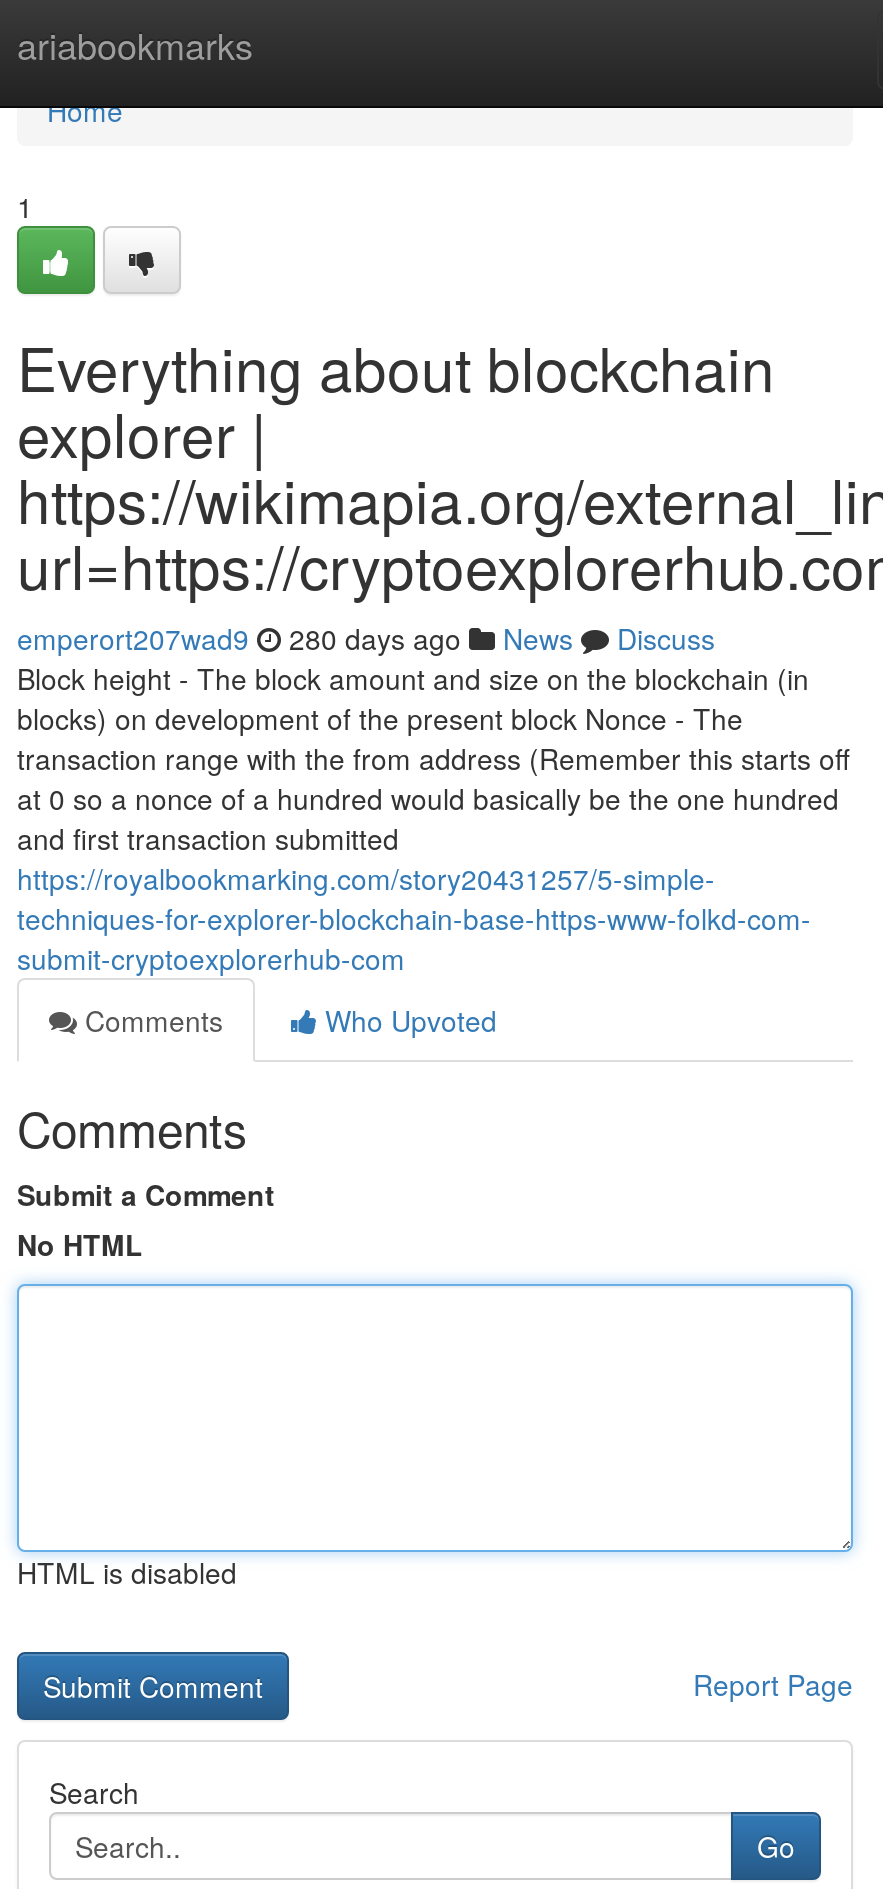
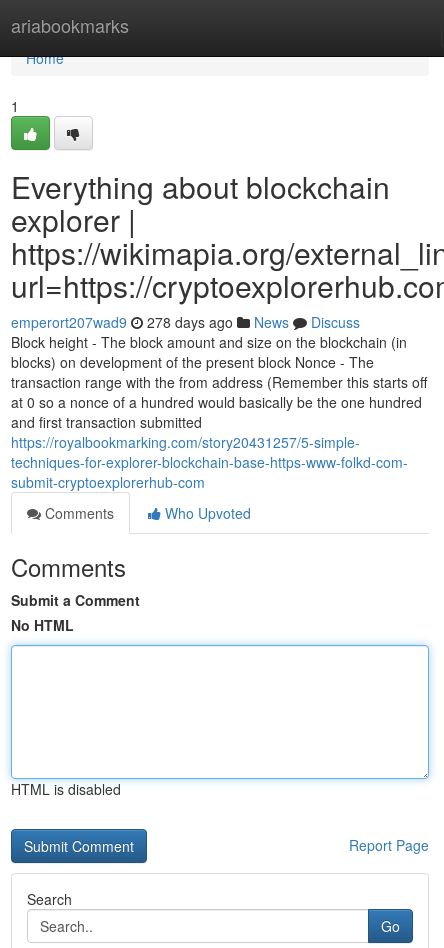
- emperort207wad9 280 days ago News Discuss
+ emperort207wad9 278 days ago News Discuss
